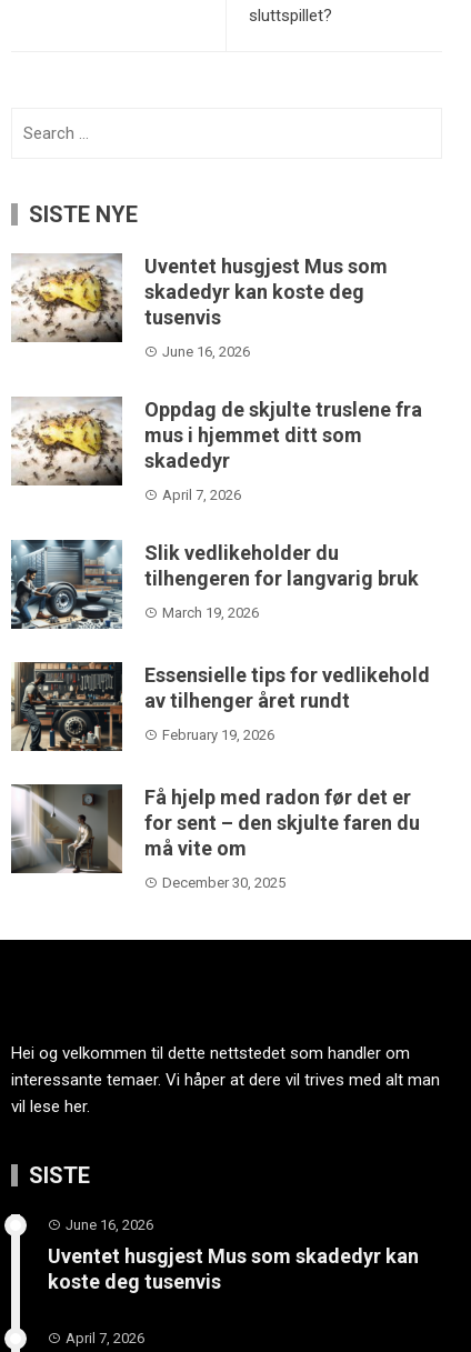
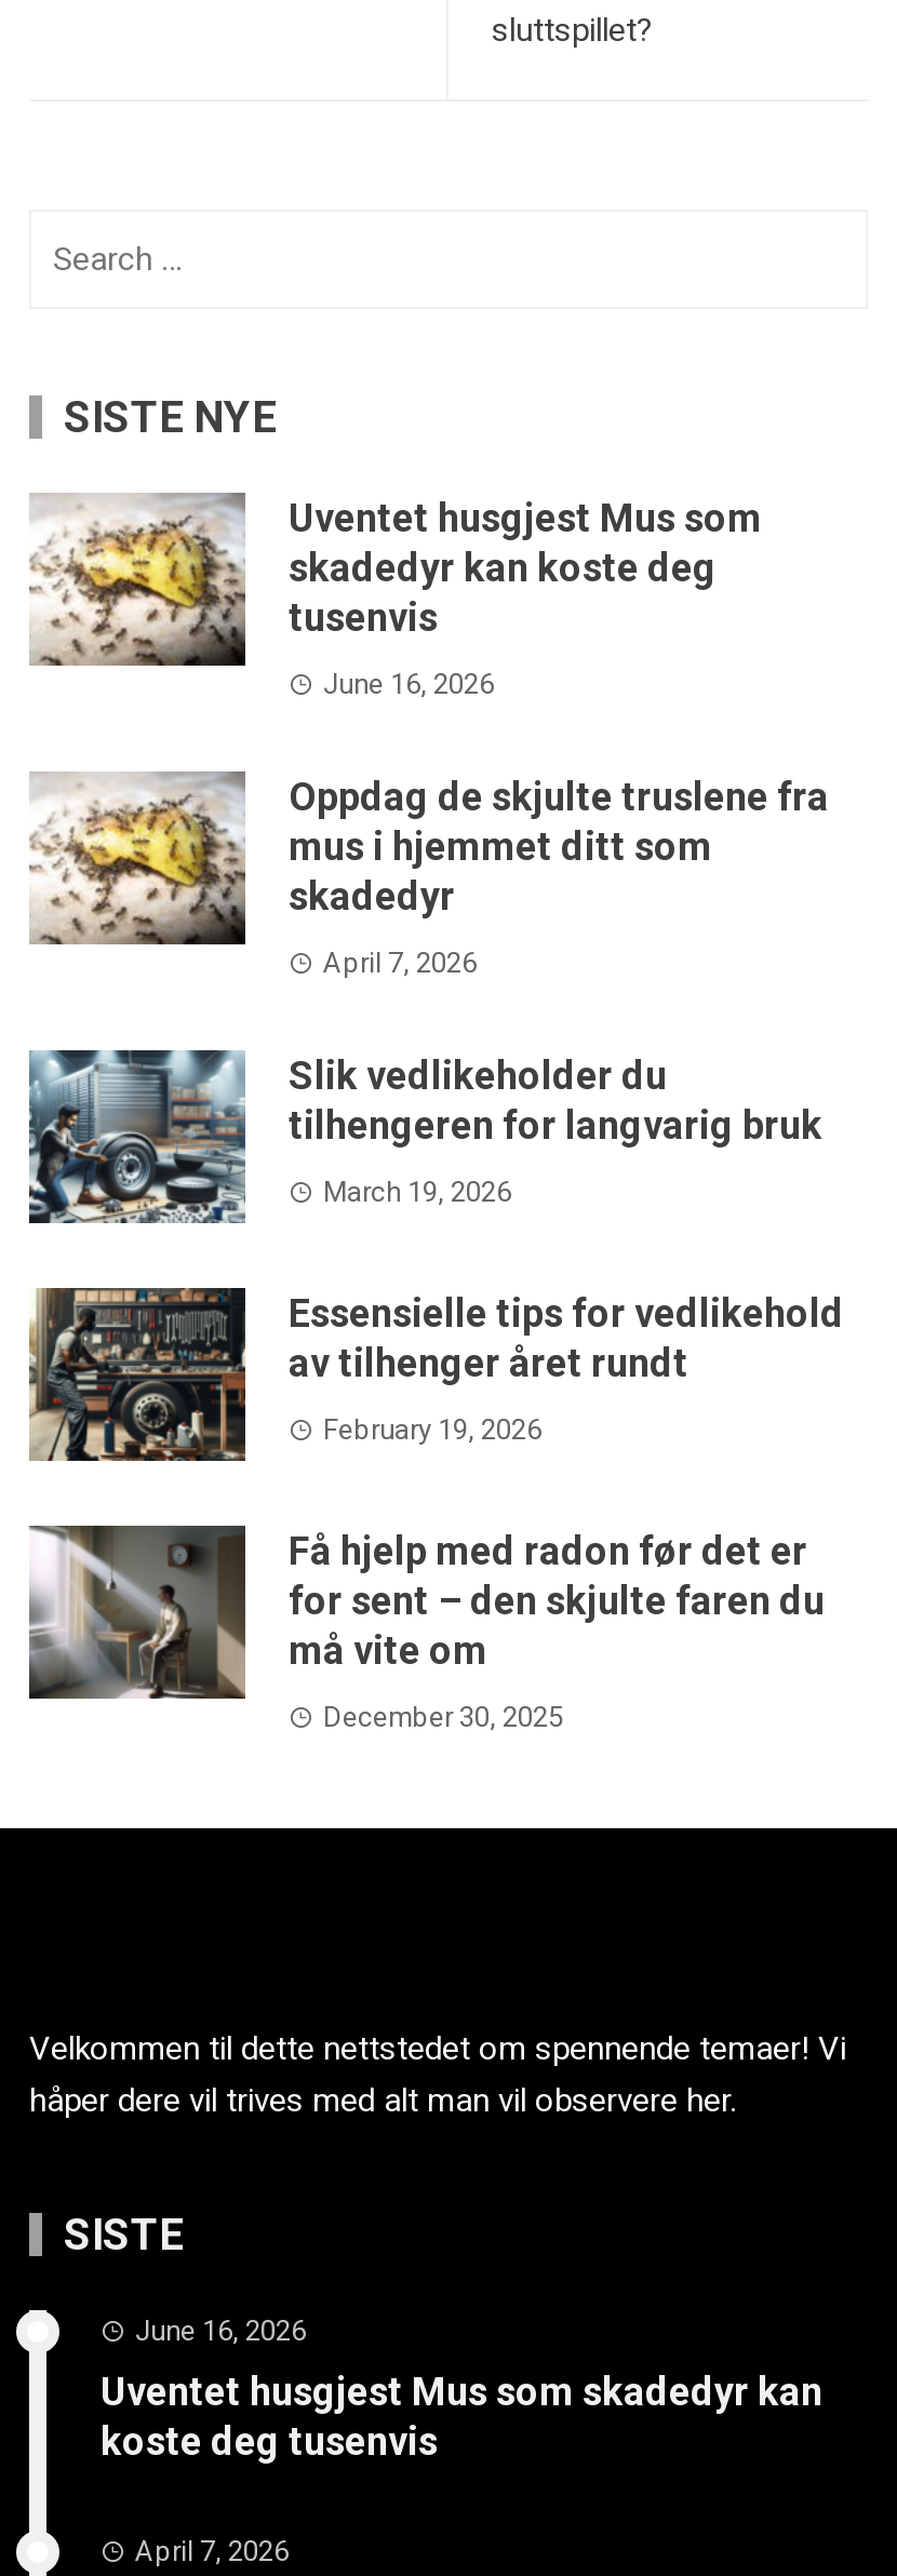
- Hei og velkommen til dette nettstedet som handler om
- interessante temaer. Vi håper at dere vil trives med alt man
- vil lese her.
+ Velkommen til dette nettstedet om spennende temaer! Vi
+ håper dere vil trives med alt man vil observere her.
